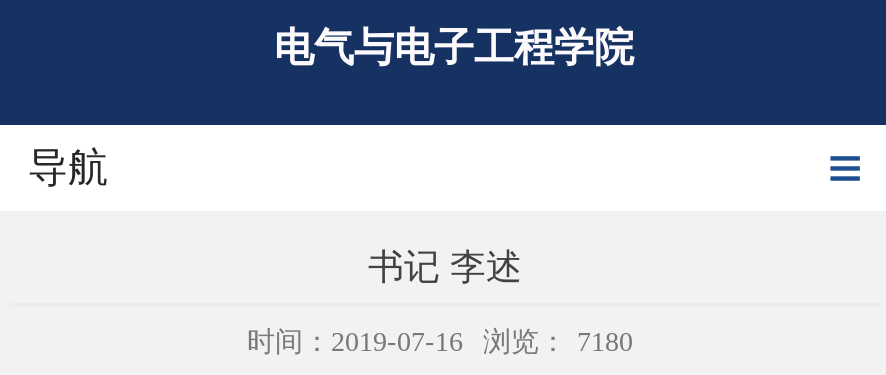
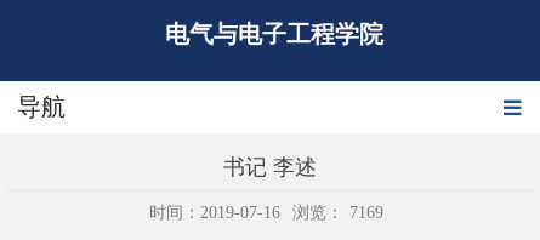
- 时间：2019-07-16 浏览： 7180
+ 时间：2019-07-16 浏览： 7169
